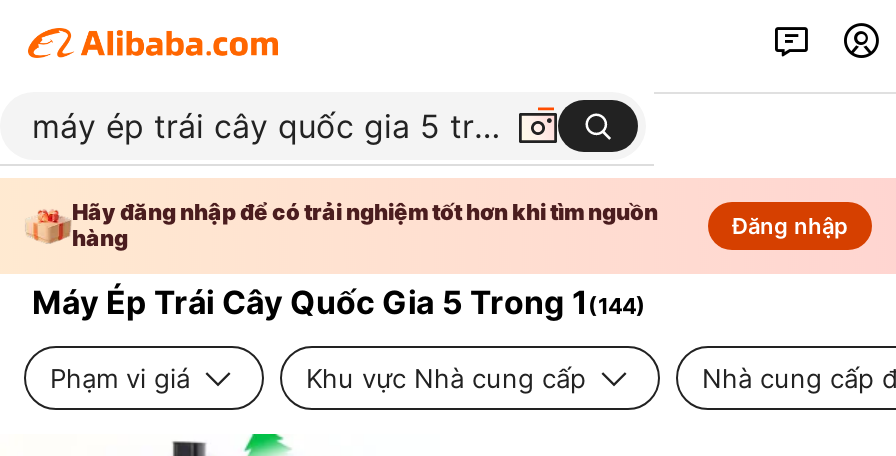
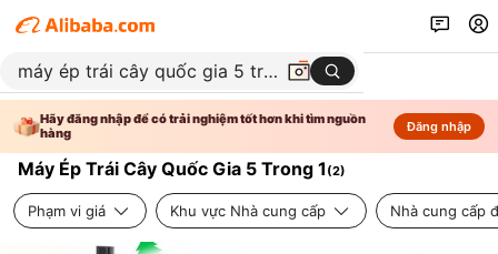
- Máy Ép Trái Cây Quốc Gia 5 Trong 1(144)
+ Máy Ép Trái Cây Quốc Gia 5 Trong 1(2)
